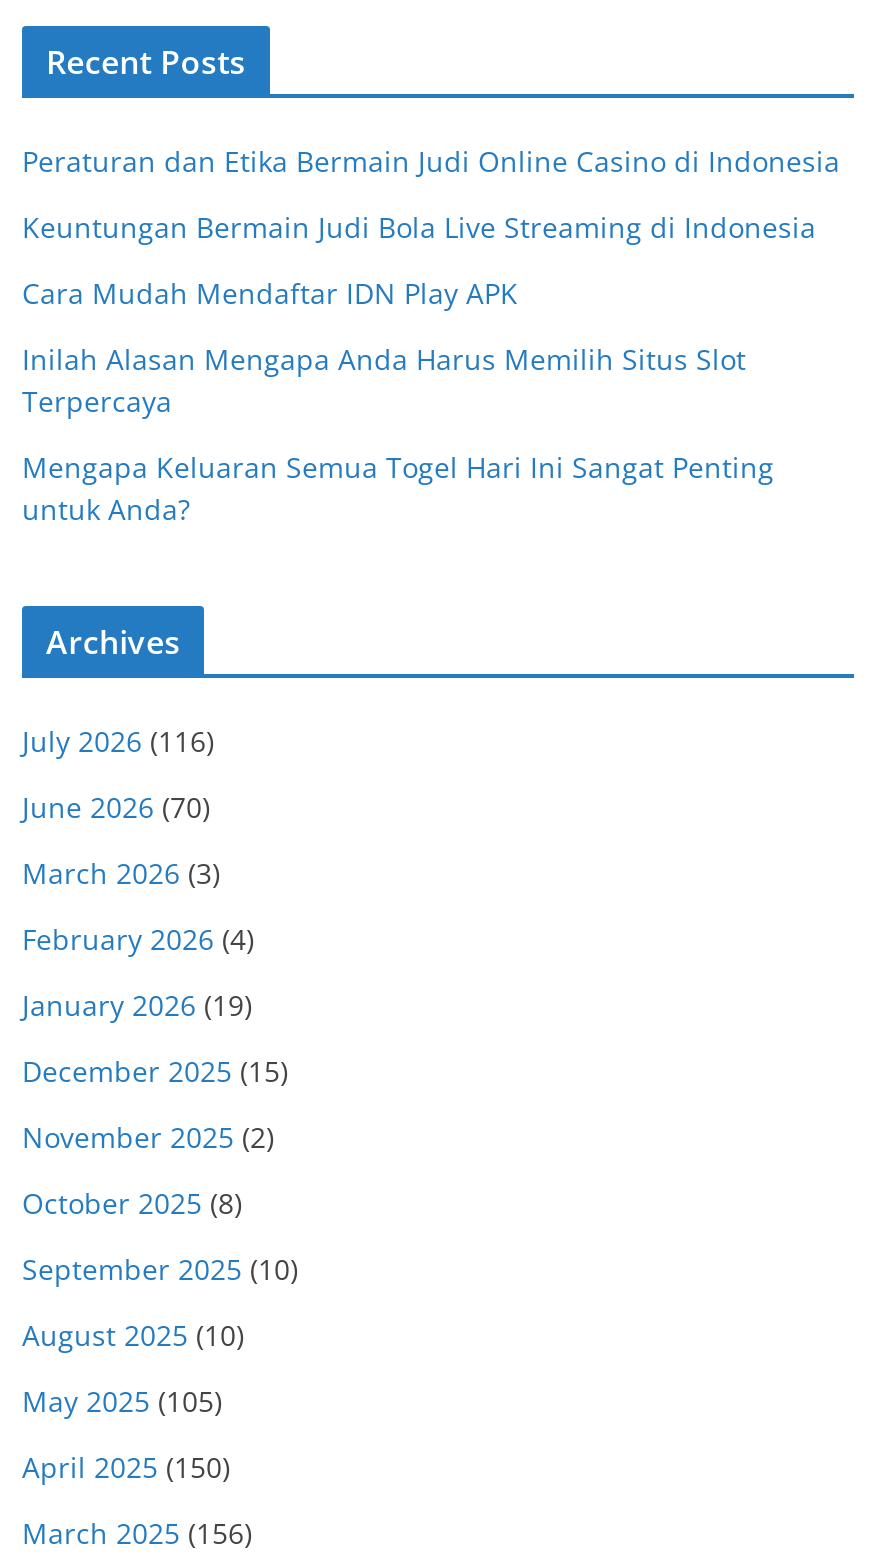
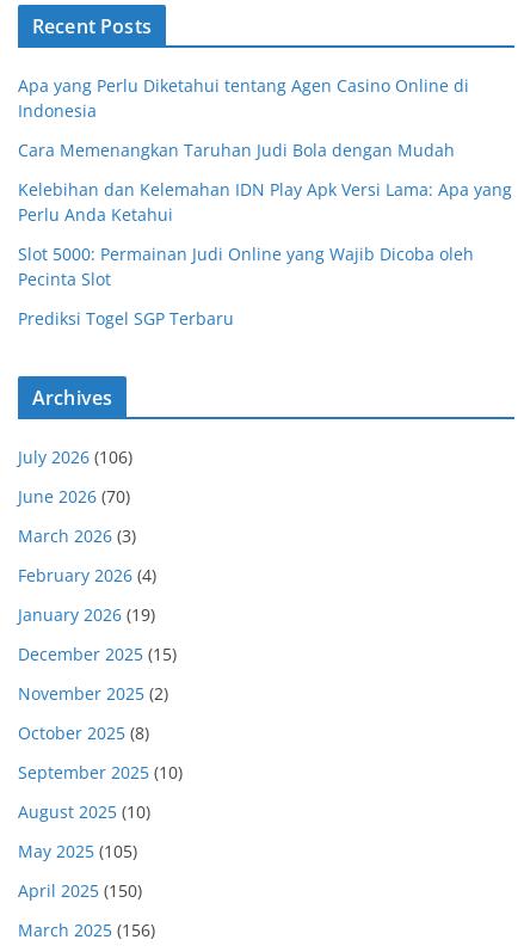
- Peraturan dan Etika Bermain Judi Online Casino di Indonesia
+ Apa yang Perlu Diketahui tentang Agen Casino Online di
+ Indonesia

- Keuntungan Bermain Judi Bola Live Streaming di Indonesia
+ Cara Memenangkan Taruhan Judi Bola dengan Mudah

- Cara Mudah Mendaftar IDN Play APK
+ Kelebihan dan Kelemahan IDN Play Apk Versi Lama: Apa yang
+ Perlu Anda Ketahui

- Inilah Alasan Mengapa Anda Harus Memilih Situs Slot
- Terpercaya
+ Slot 5000: Permainan Judi Online yang Wajib Dicoba oleh
+ Pecinta Slot

- Mengapa Keluaran Semua Togel Hari Ini Sangat Penting
- untuk Anda?
+ Prediksi Togel SGP Terbaru

- July 2026 (116)
+ July 2026 (106)
